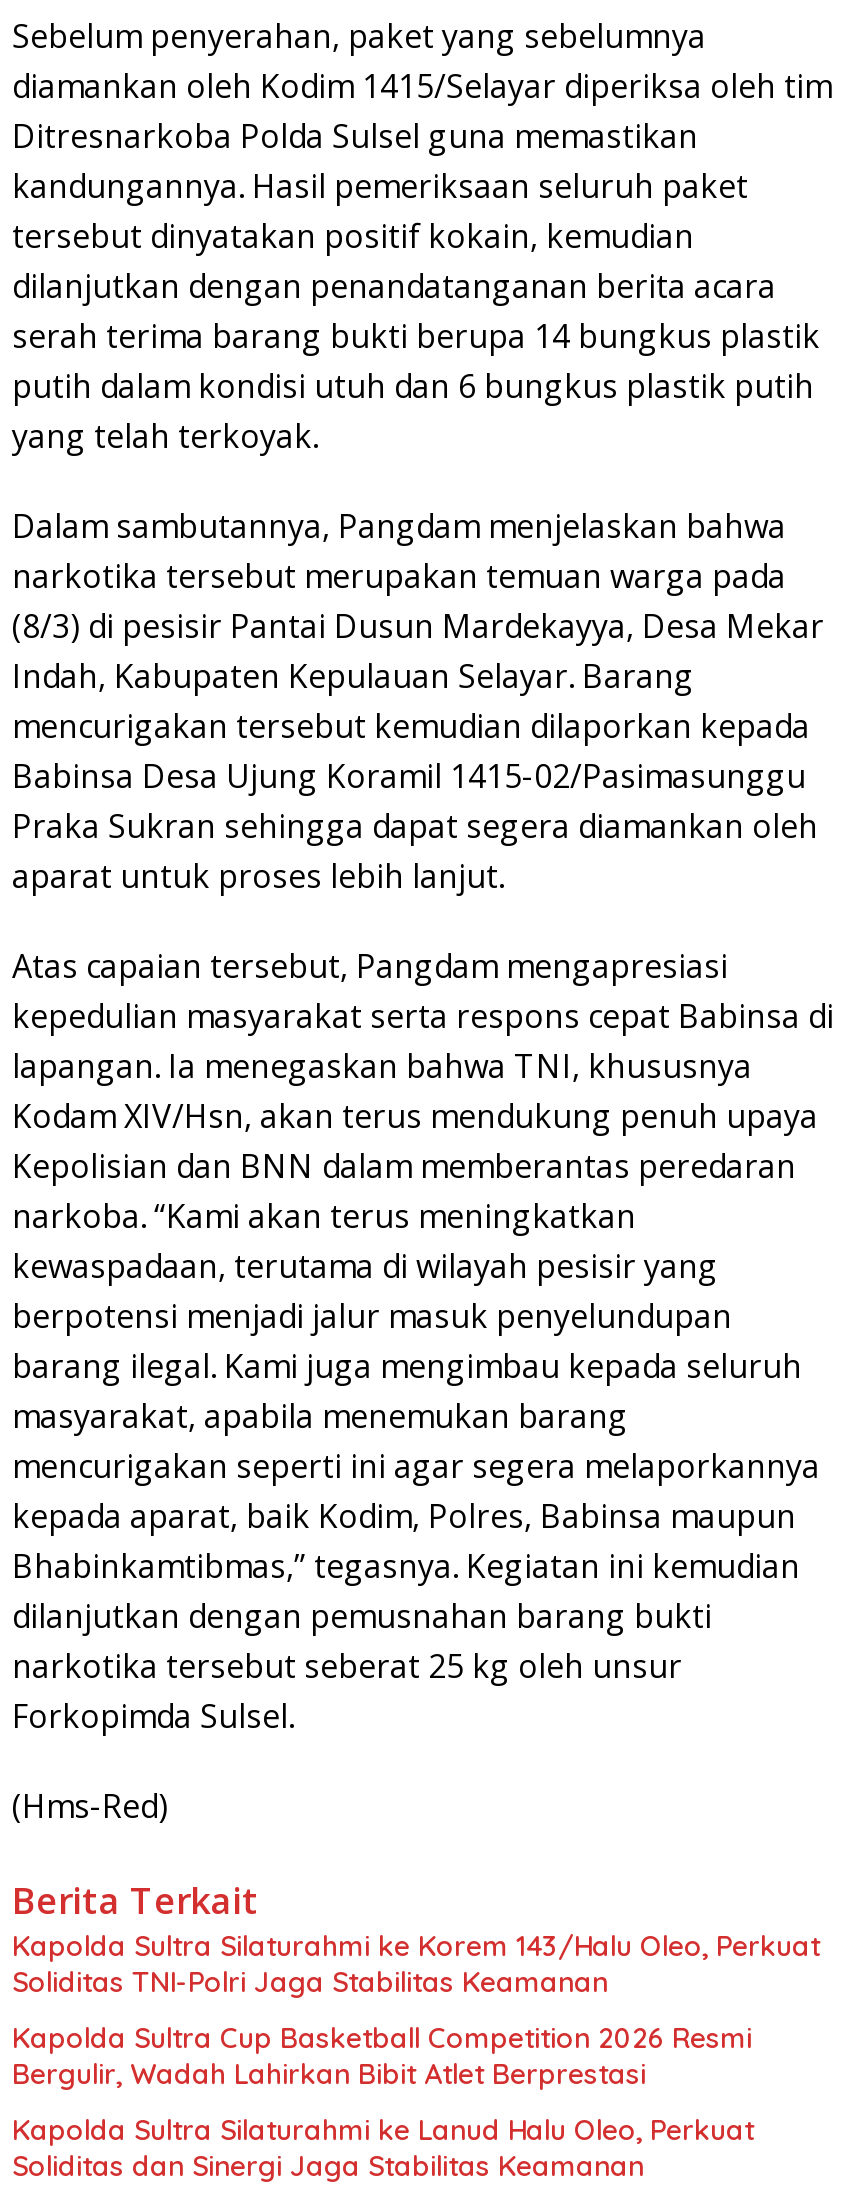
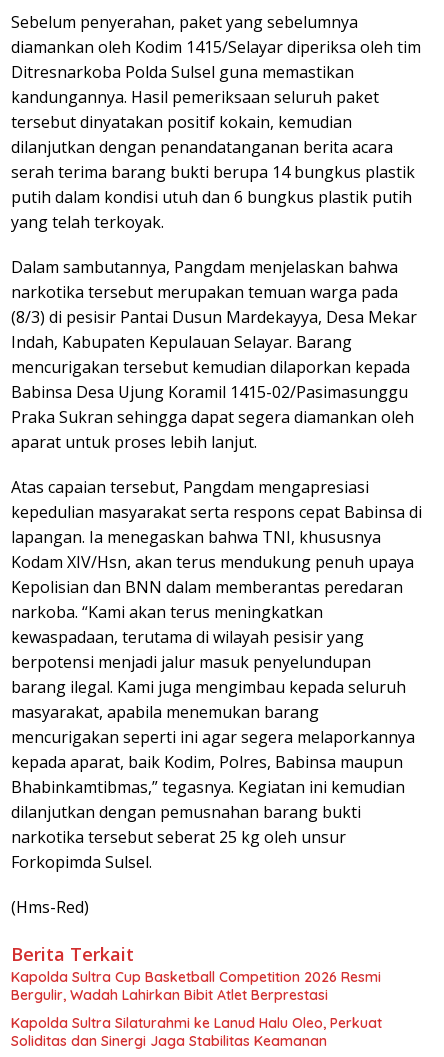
- Kapolda Sultra Silaturahmi ke Korem 143/Halu Oleo, Perkuat
- Soliditas TNI-Polri Jaga Stabilitas Keamanan
